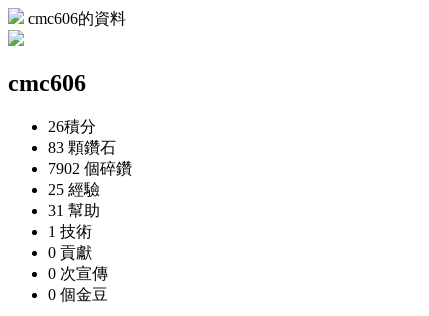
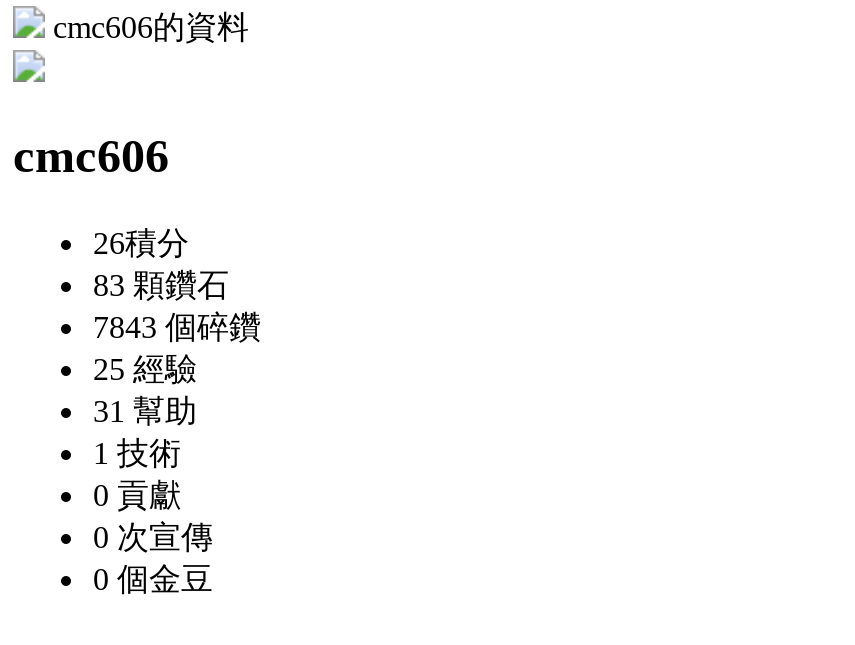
- 7902 個碎鑽
+ 7843 個碎鑽
